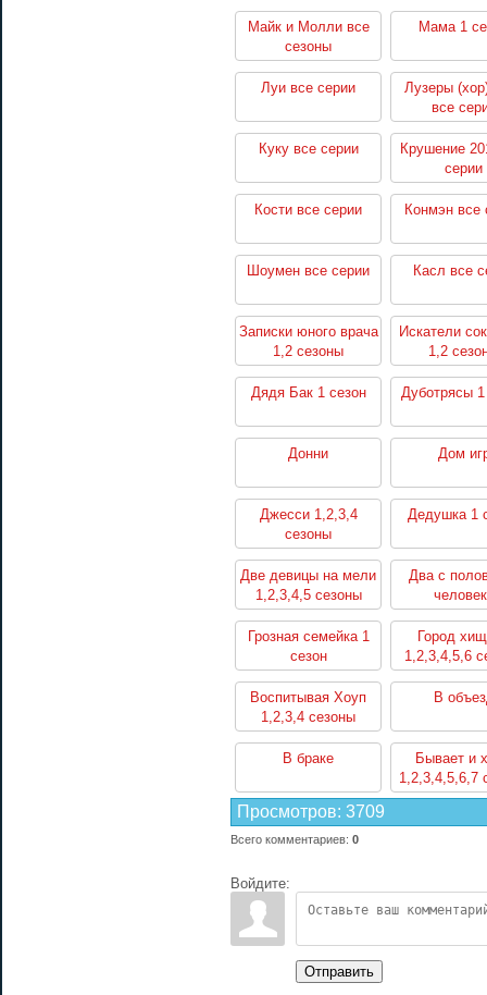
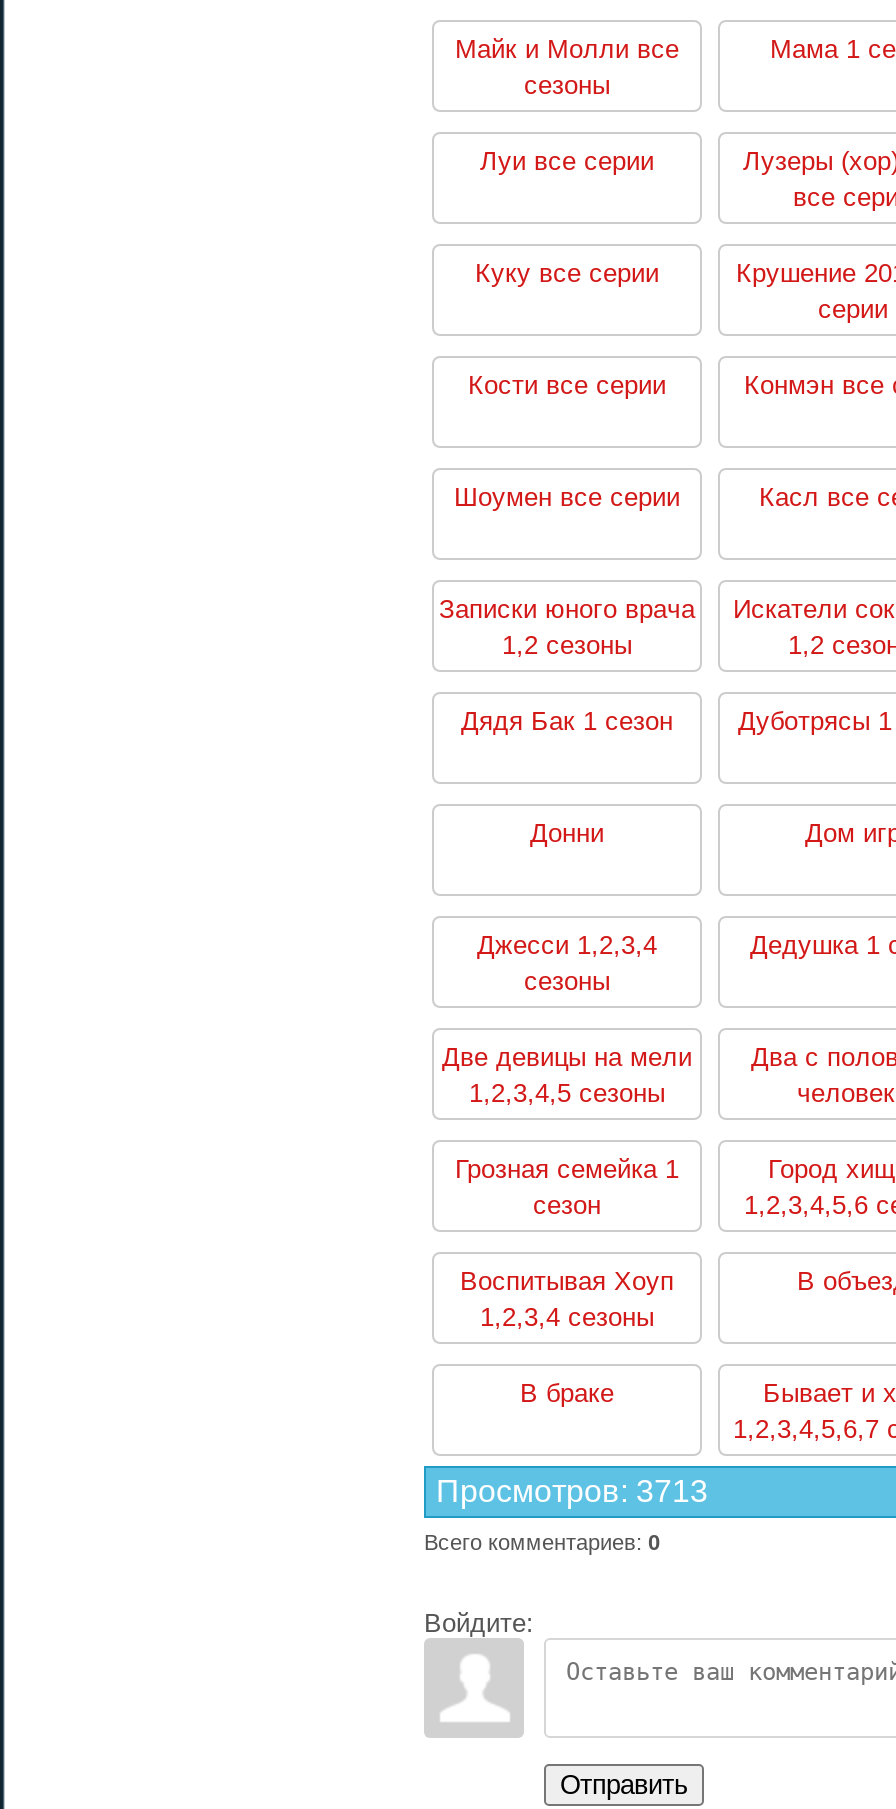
- Просмотров: 3709
+ Просмотров: 3713
